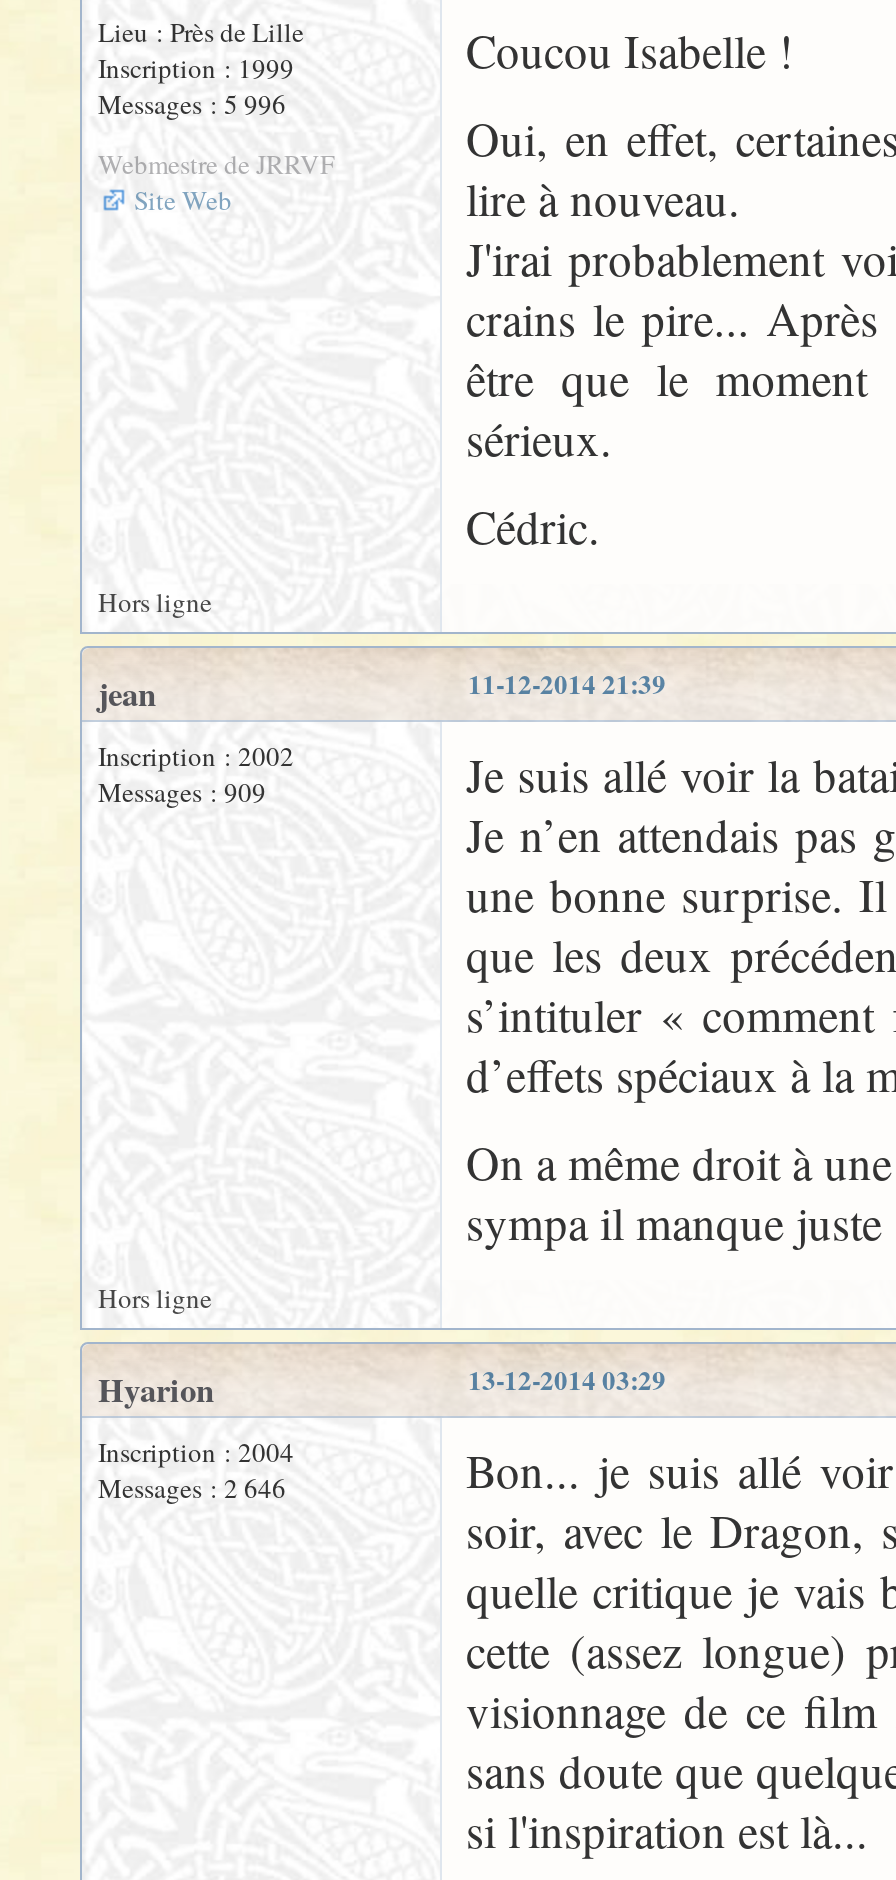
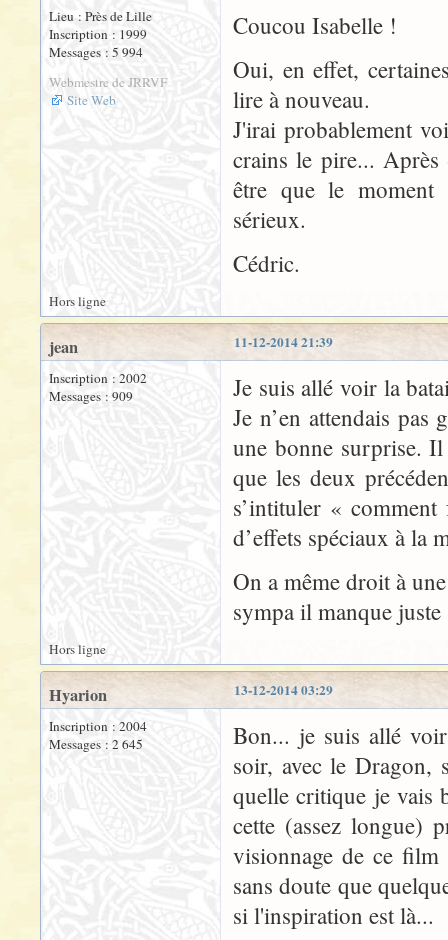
- Messages : 5 996
+ Messages : 5 994

- Messages : 2 646
+ Messages : 2 645
